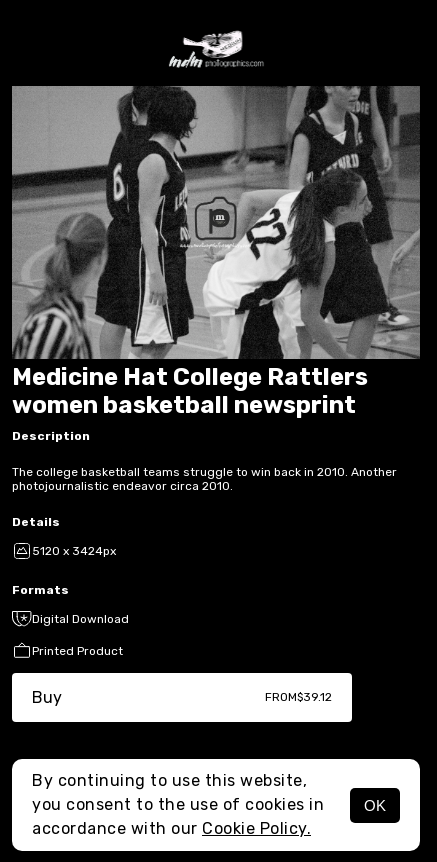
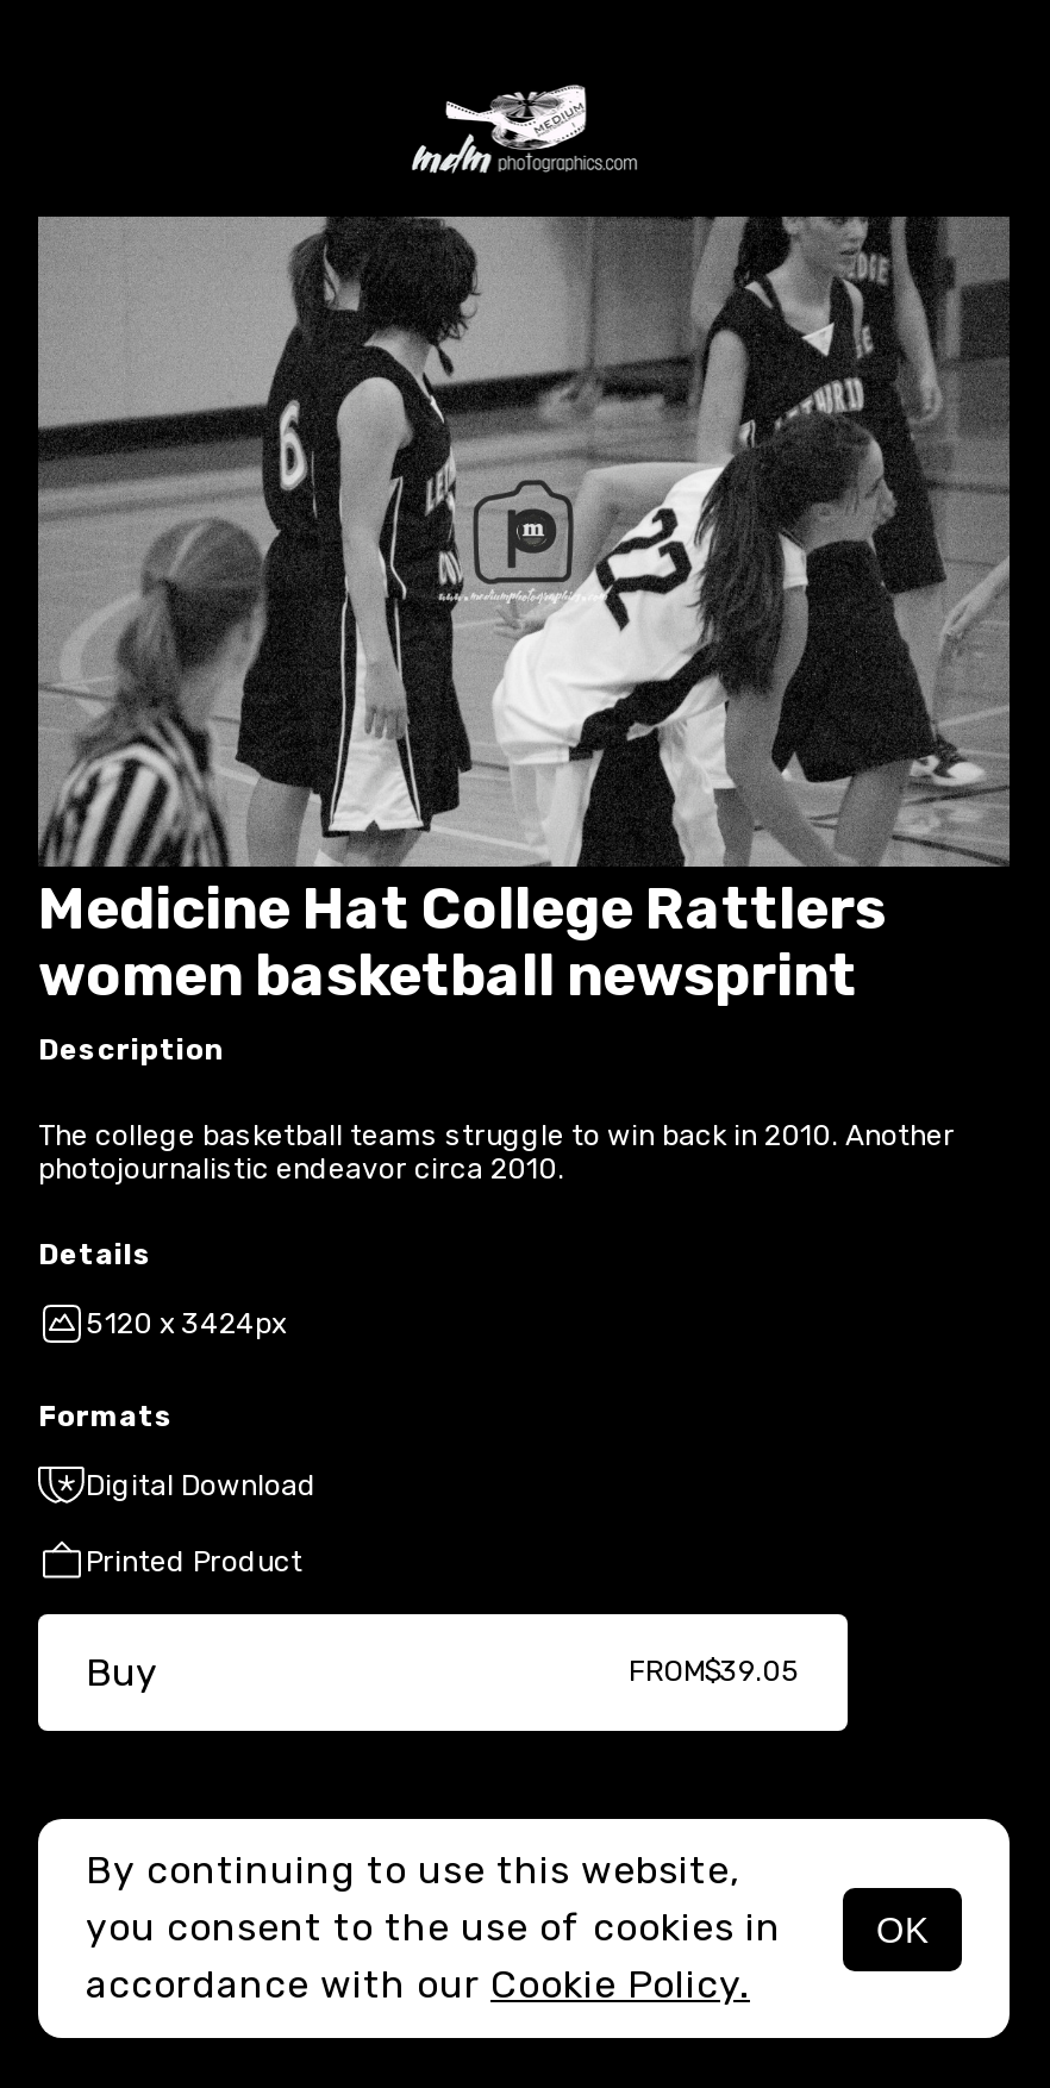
- FROM$39.12
+ FROM$39.05
